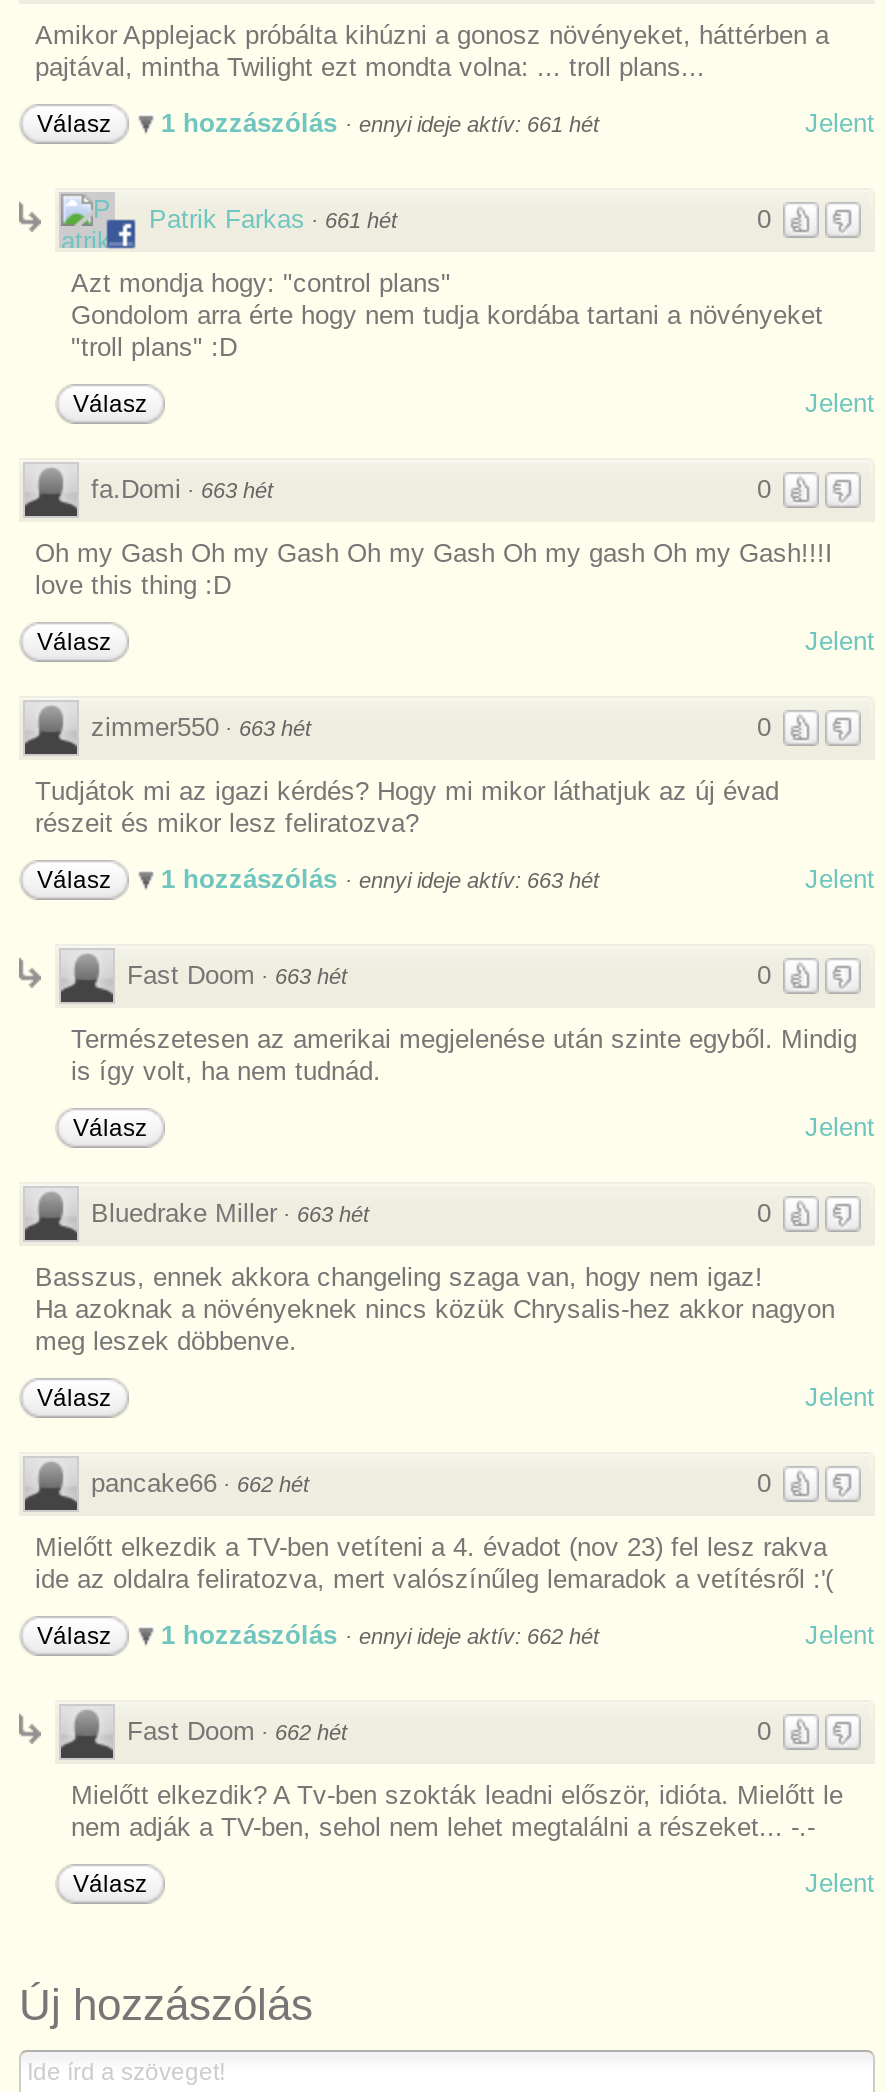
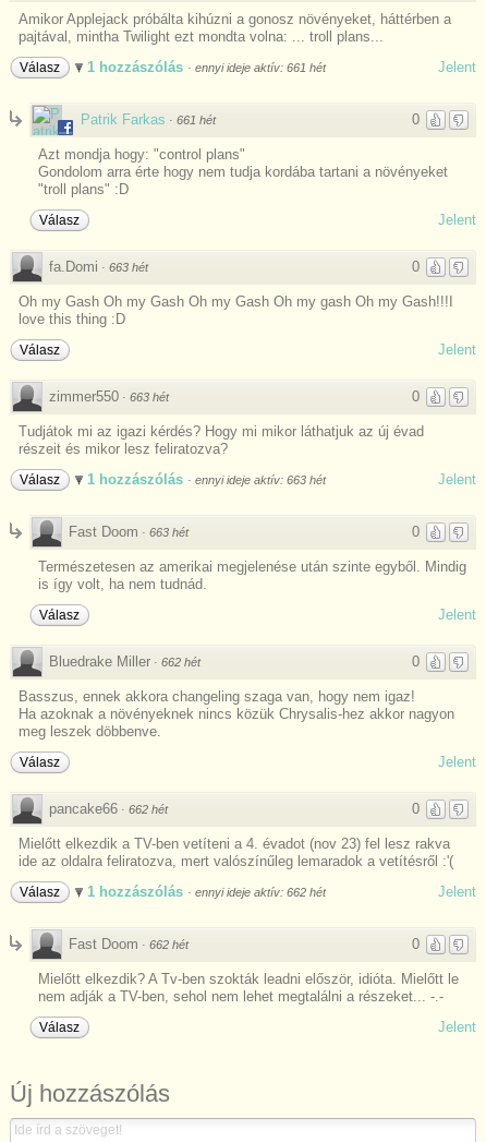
- Bluedrake Miller · 663 hét
+ Bluedrake Miller · 662 hét
